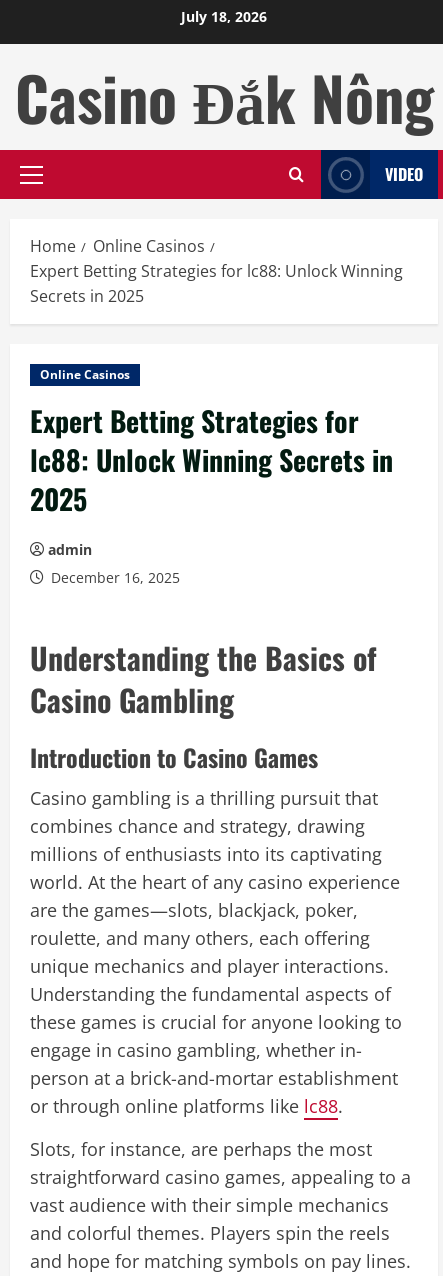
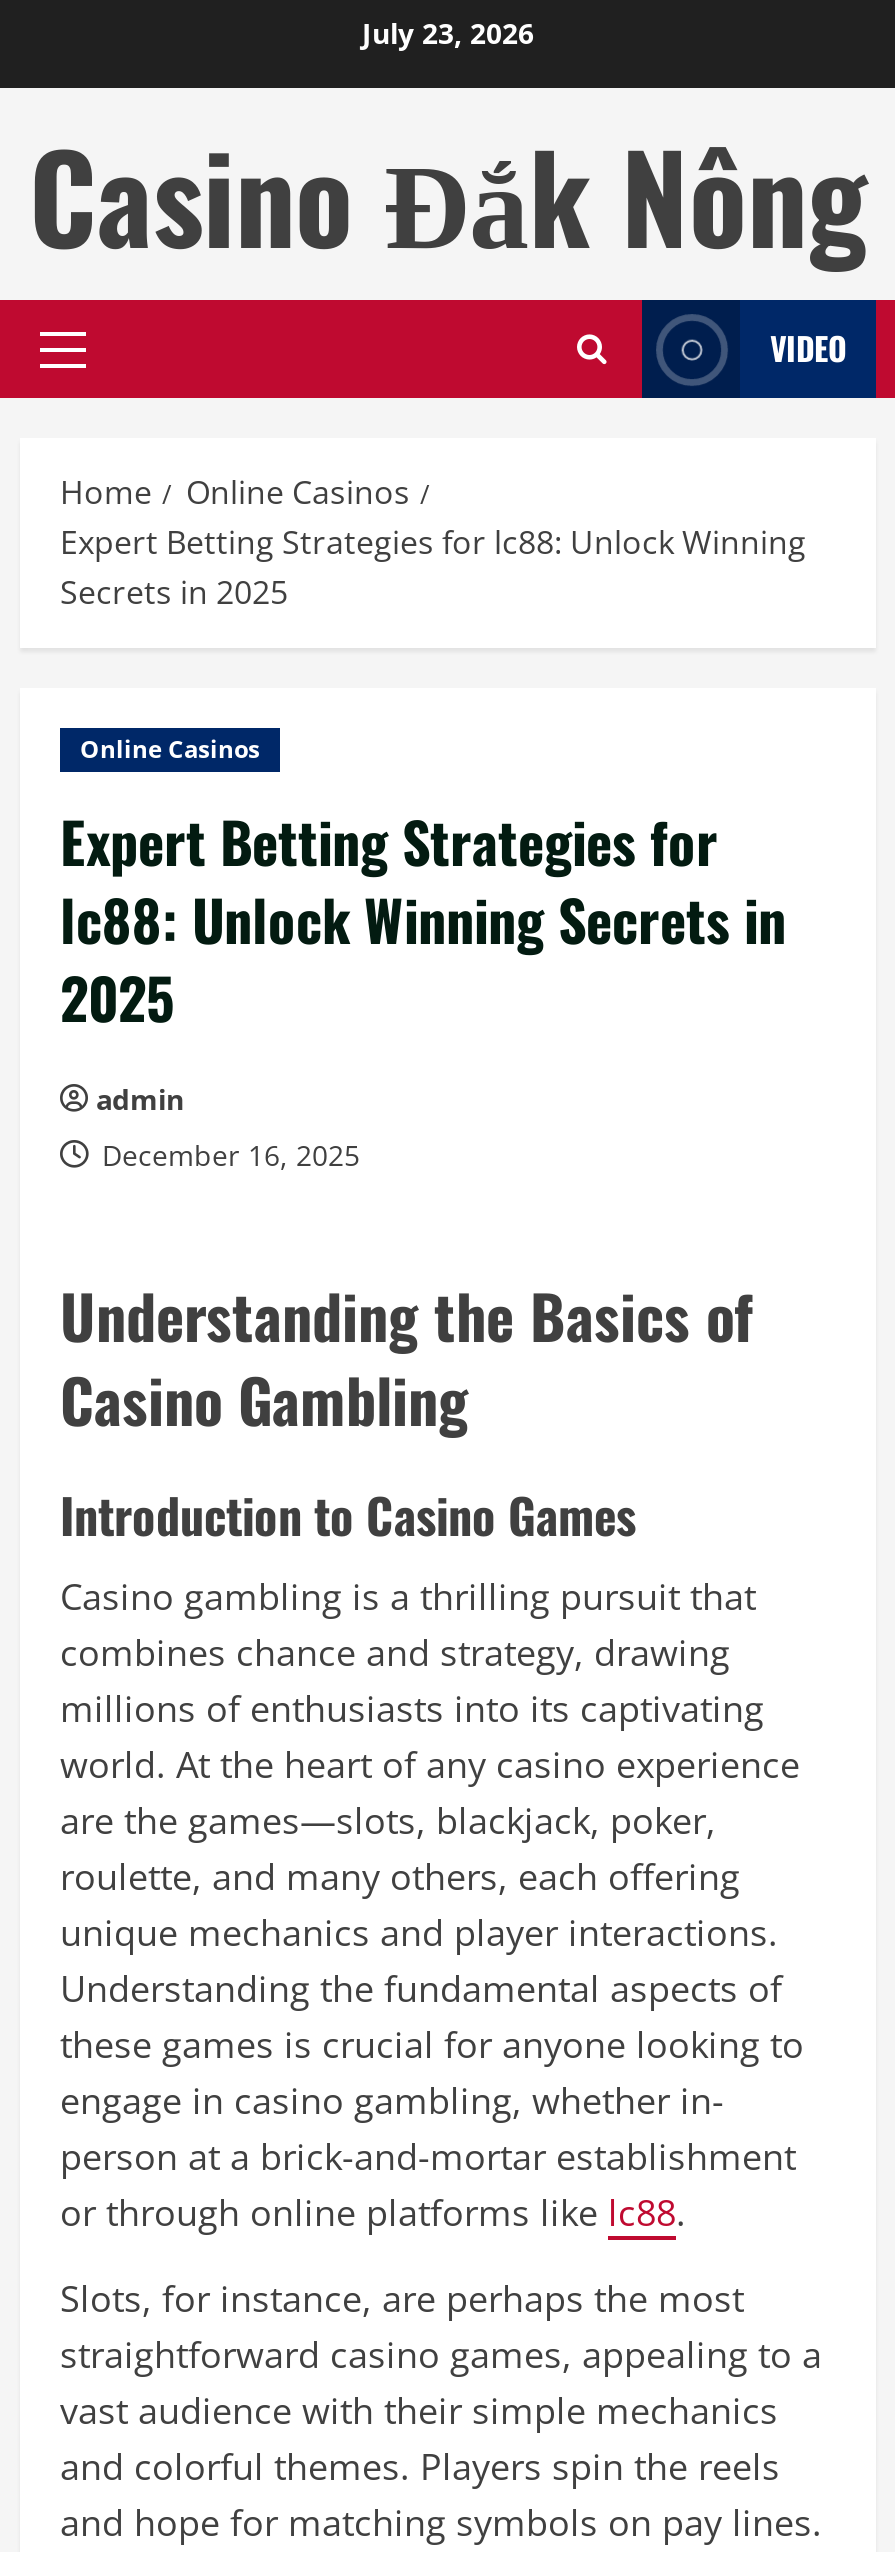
- July 18, 2026
+ July 23, 2026
